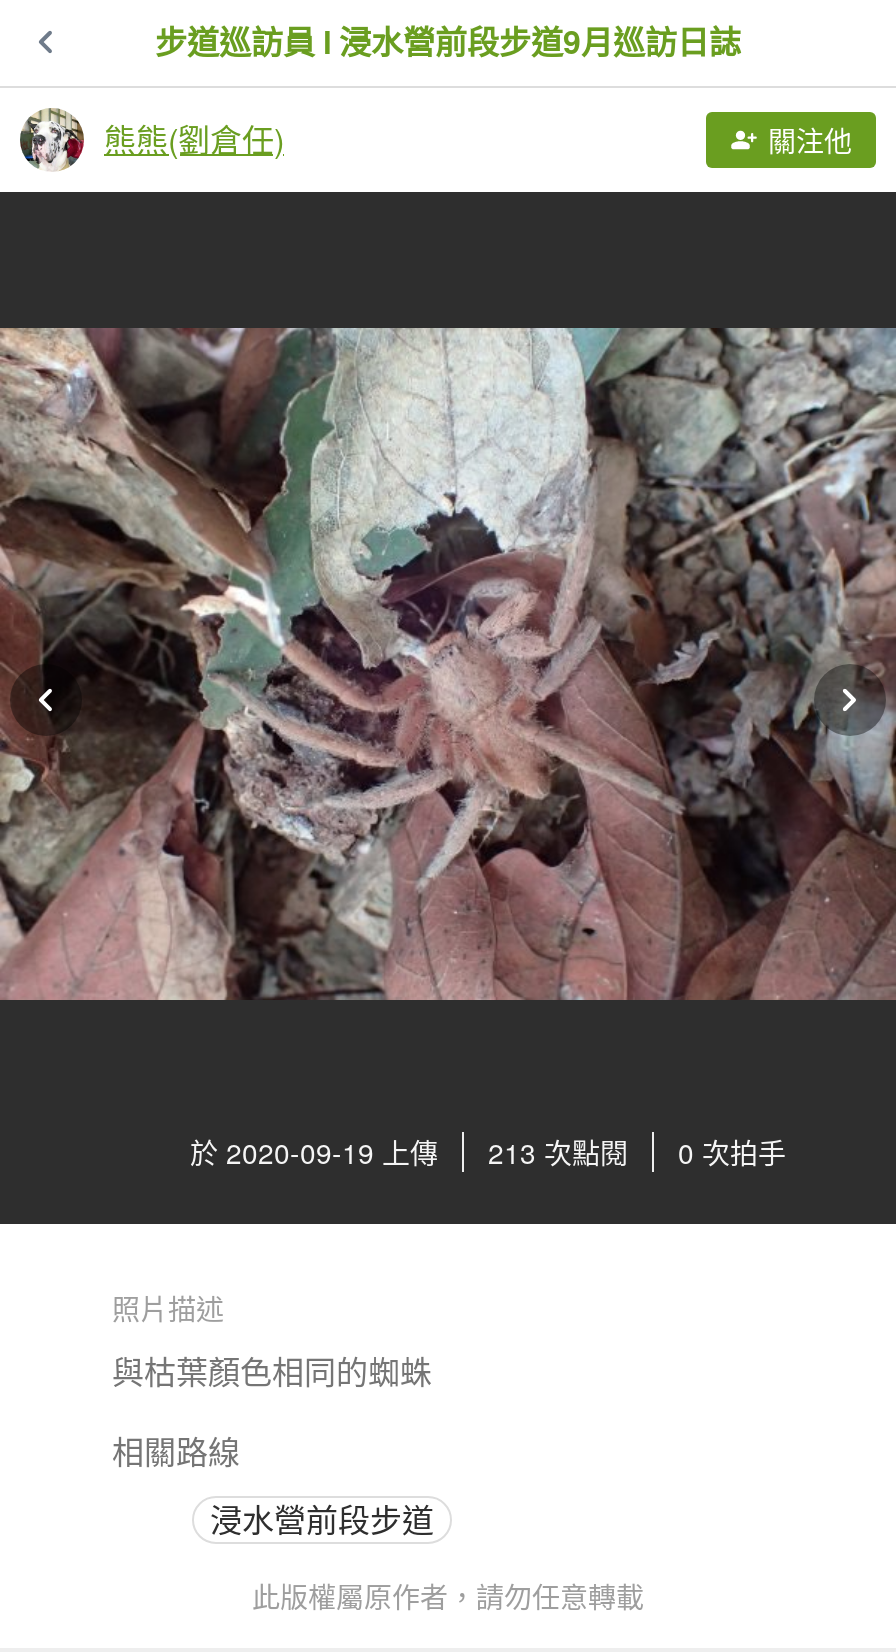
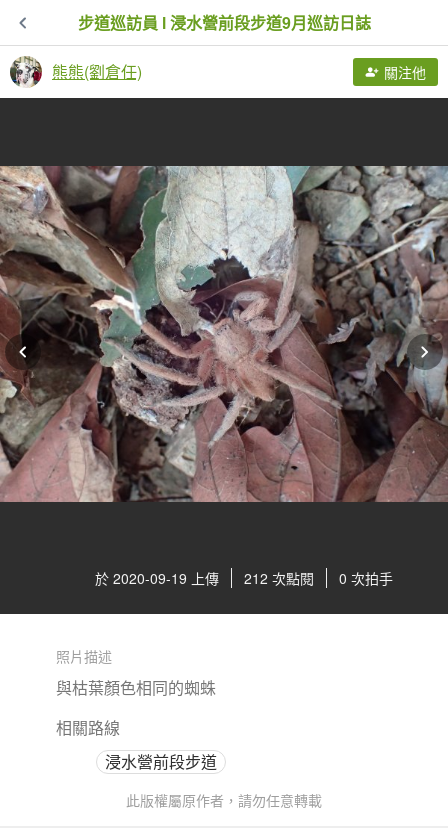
- 於 2020-09-19 上傳 213 次點閱 0 次拍手
+ 於 2020-09-19 上傳 212 次點閱 0 次拍手
